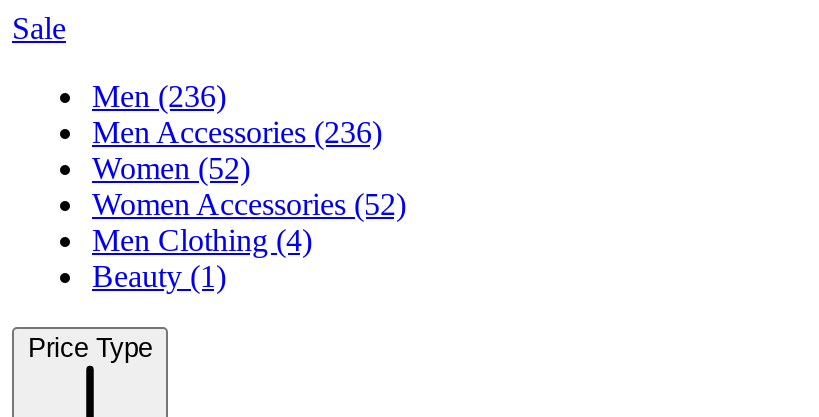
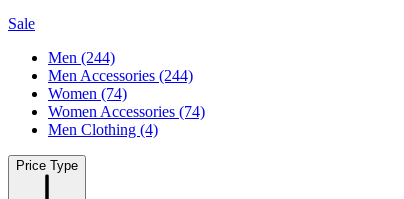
- Men (236)
+ Men (244)

- Men Accessories (236)
+ Men Accessories (244)

- Women (52)
+ Women (74)

- Women Accessories (52)
+ Women Accessories (74)

- Beauty (1)
